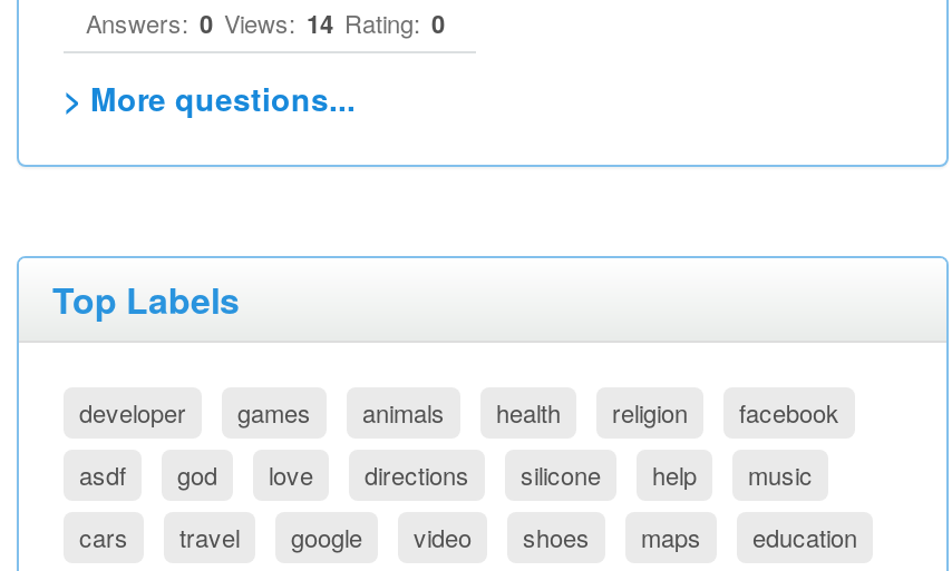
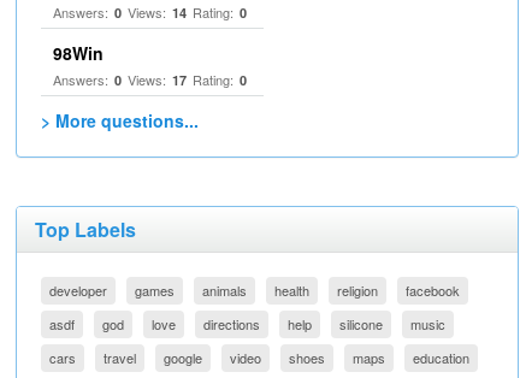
+ 98Win
+ Answers: 0 Views: 17 Rating: 0

moved down: silicone
